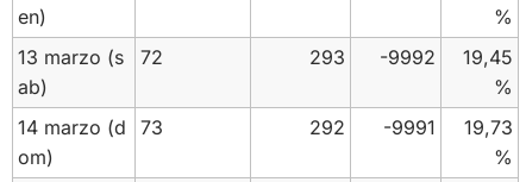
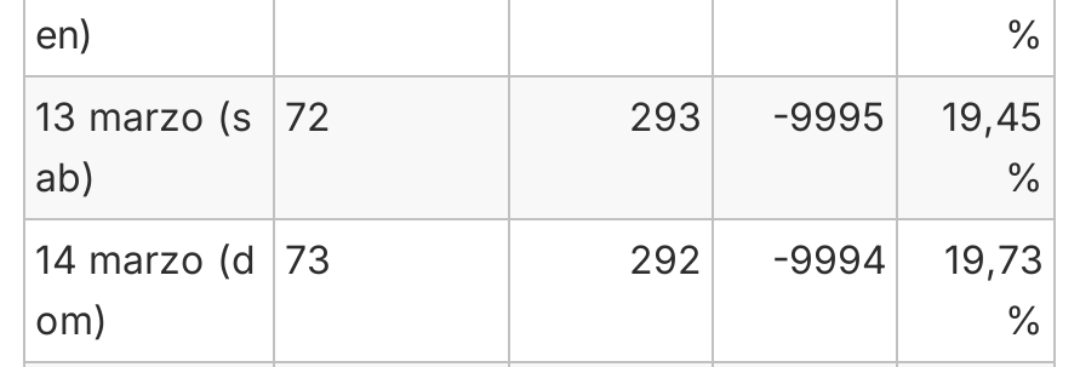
- 293 -9992 19,45
+ 293 -9995 19,45

- 292 -9991 19,73
+ 292 -9994 19,73
